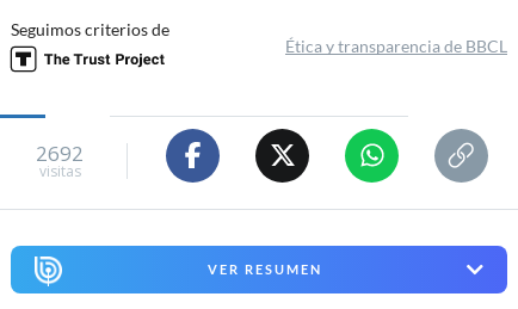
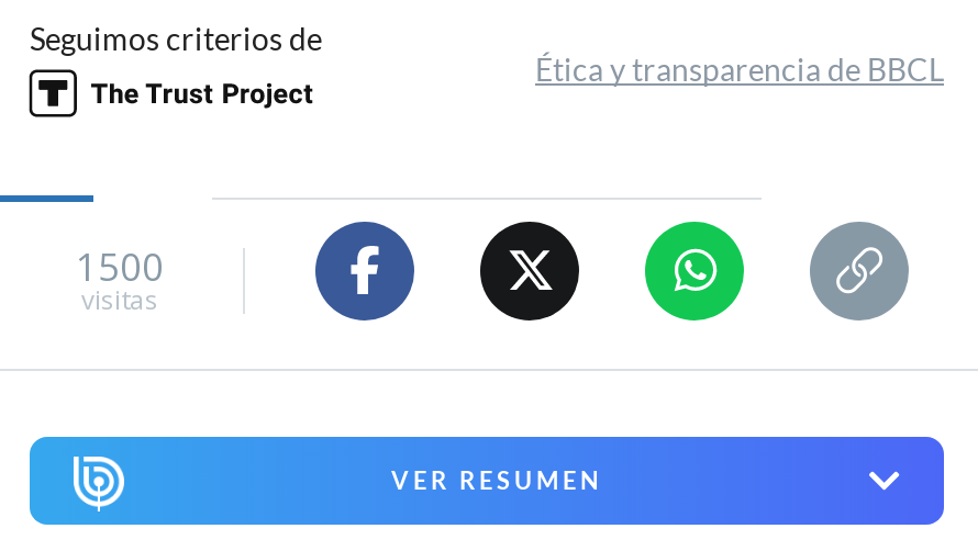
- 2692
+ 1500
